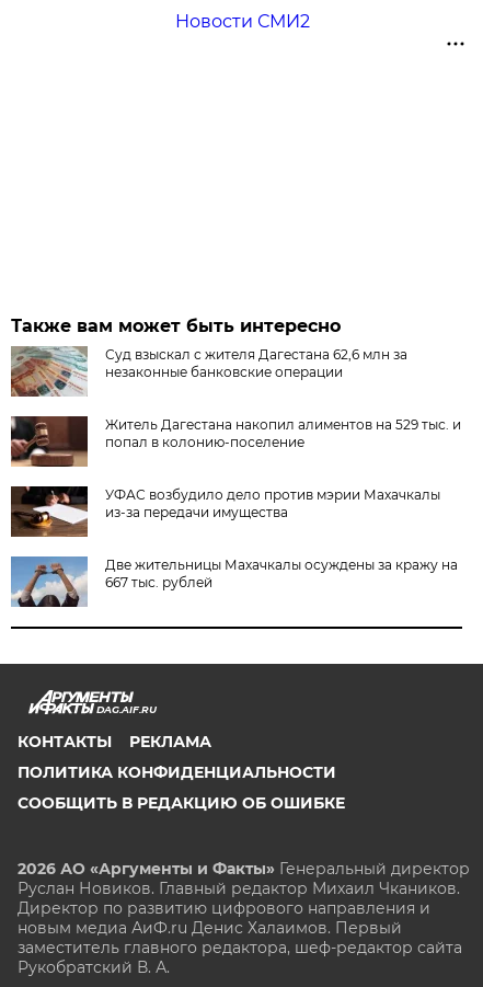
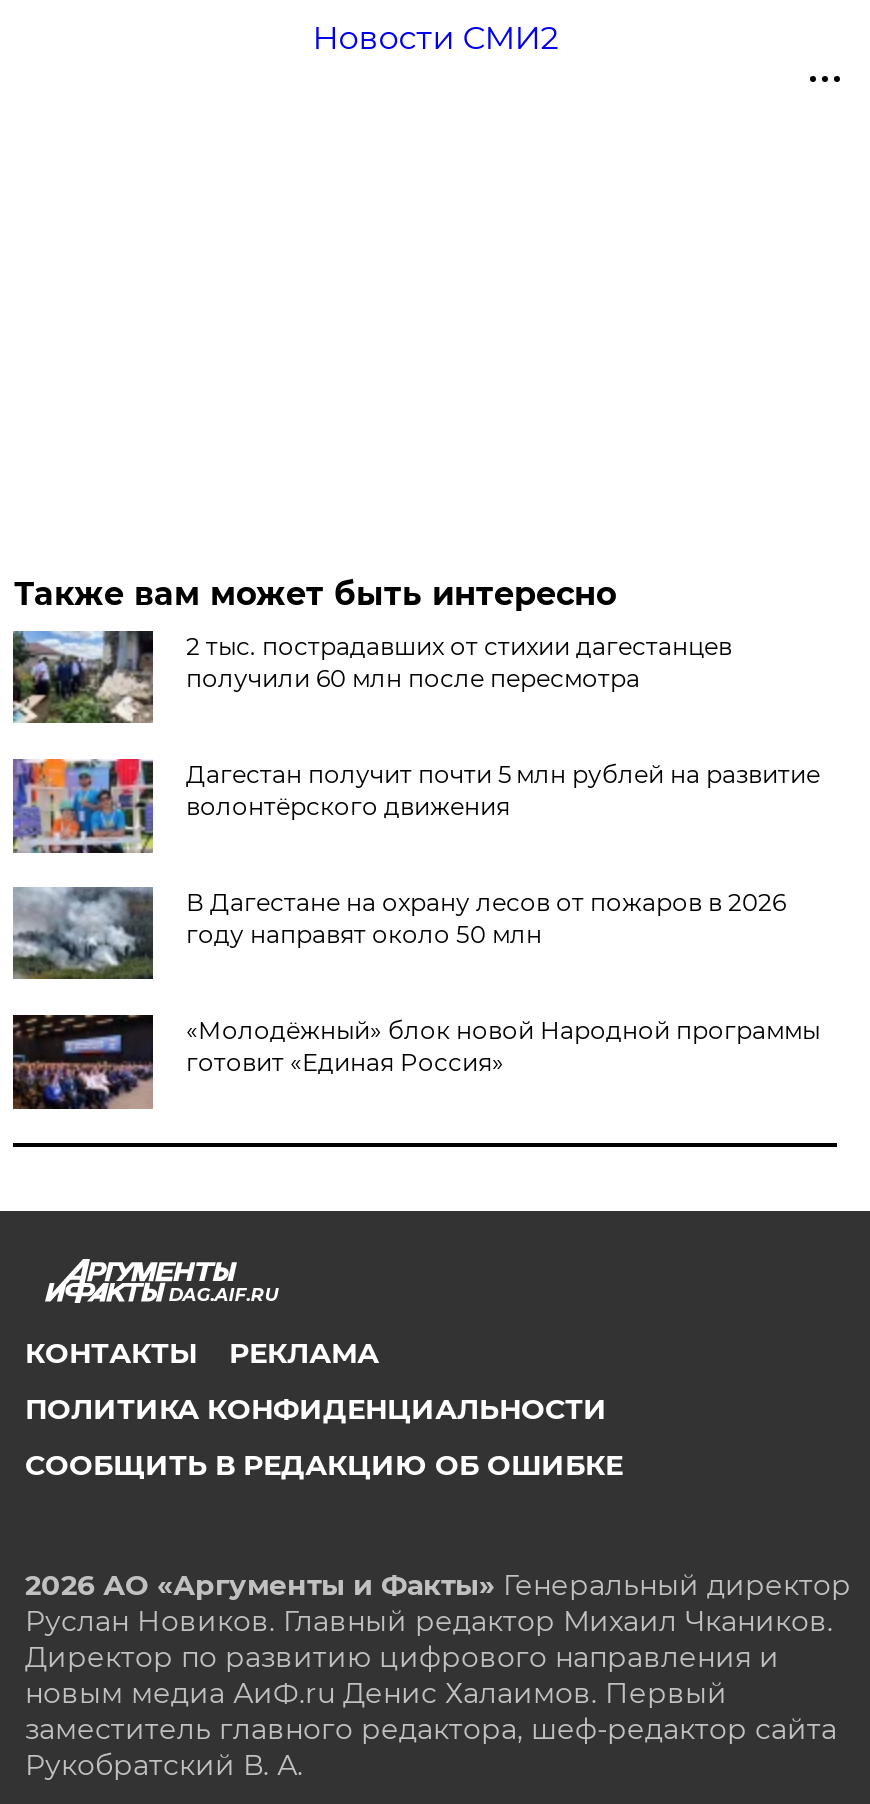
- [image]
- Суд взыскал с жителя Дагестана 62,6 млн за
- незаконные банковские операции
+ [image]
+ 2 тыс. пострадавших от стихии дагестанцев
+ получили 60 млн после пересмотра

- [image]
- Житель Дагестана накопил алиментов на 529 тыс. и
- попал в колонию-поселение
+ [image]
+ Дагестан получит почти 5 млн рублей на развитие
+ волонтёрского движения

- [image]
- УФАС возбудило дело против мэрии Махачкалы
- из-за передачи имущества
+ [image]
+ В Дагестане на охрану лесов от пожаров в 2026
+ году направят около 50 млн

- [image]
- Две жительницы Махачкалы осуждены за кражу на
- 667 тыс. рублей
+ [image]
+ «Молодёжный» блок новой Народной программы
+ готовит «Единая Россия»
